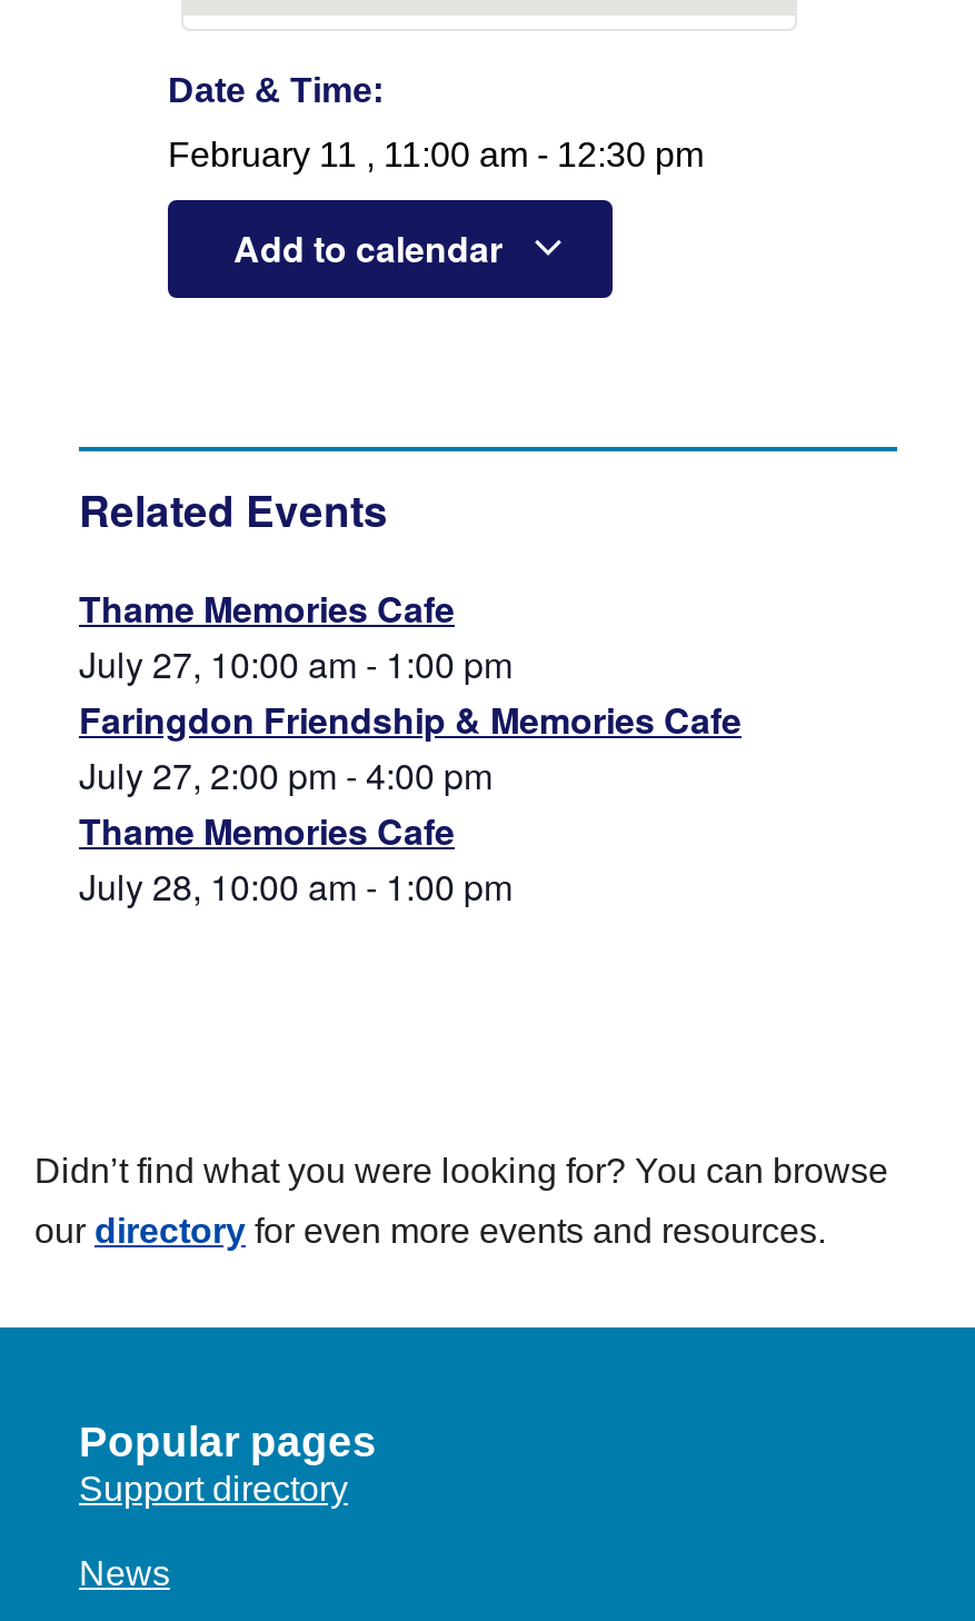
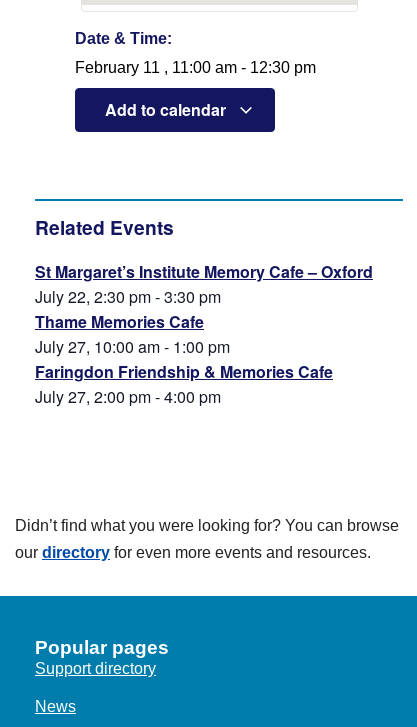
+ St Margaret’s Institute Memory Cafe – Oxford
+ July 22, 2:30 pm - 3:30 pm

moved down: Thame Memories Cafe | July 27, 10:00 am - 1:00 pm | Faringdon Friendship & Memories Cafe | July 27, 2:00 pm - 4:00 pm

- Thame Memories Cafe
- July 28, 10:00 am - 1:00 pm
